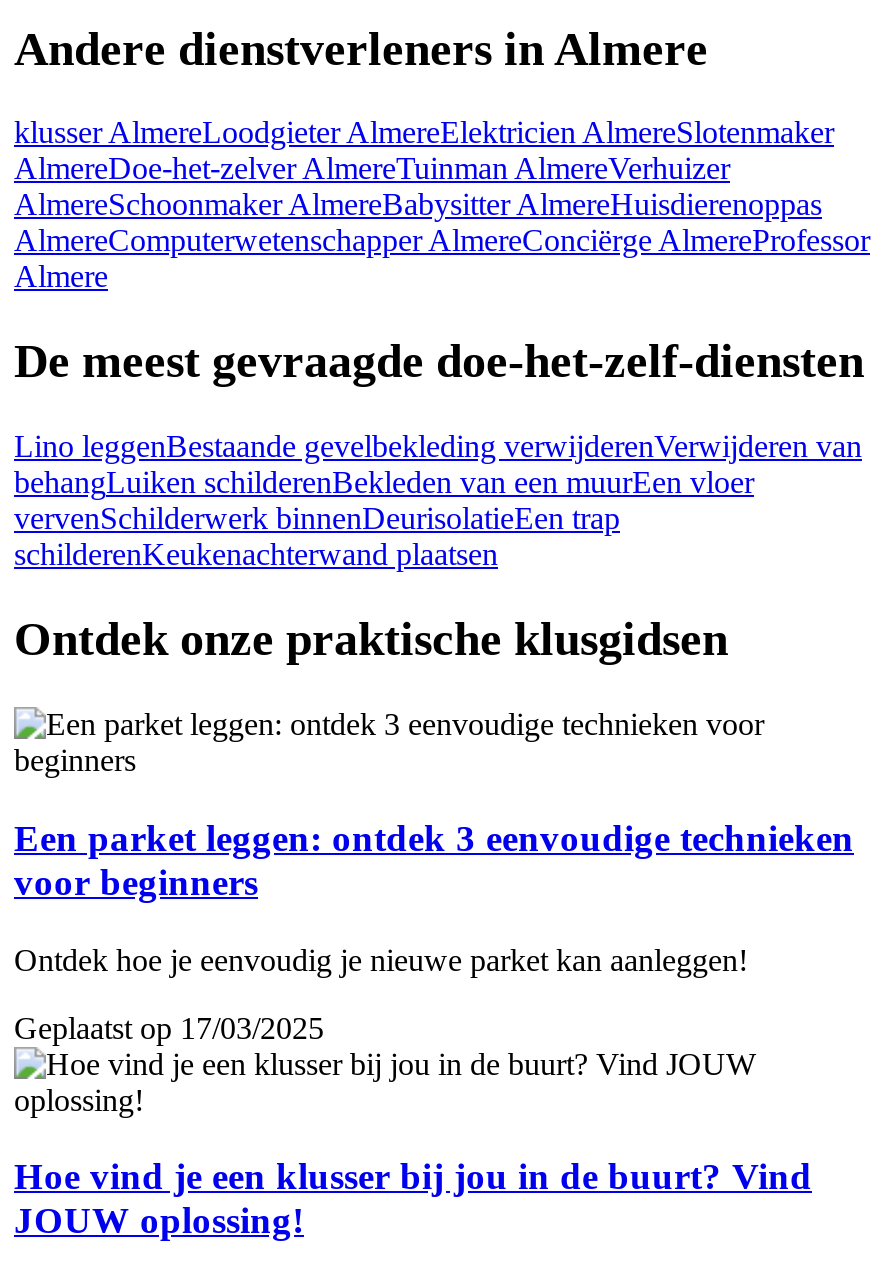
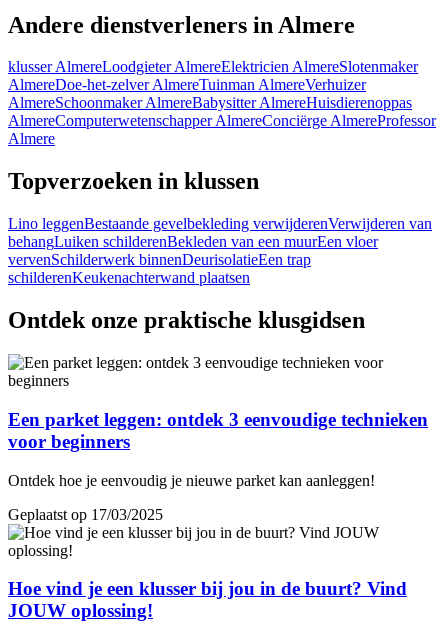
- De meest gevraagde doe-het-zelf-diensten
+ Topverzoeken in klussen
